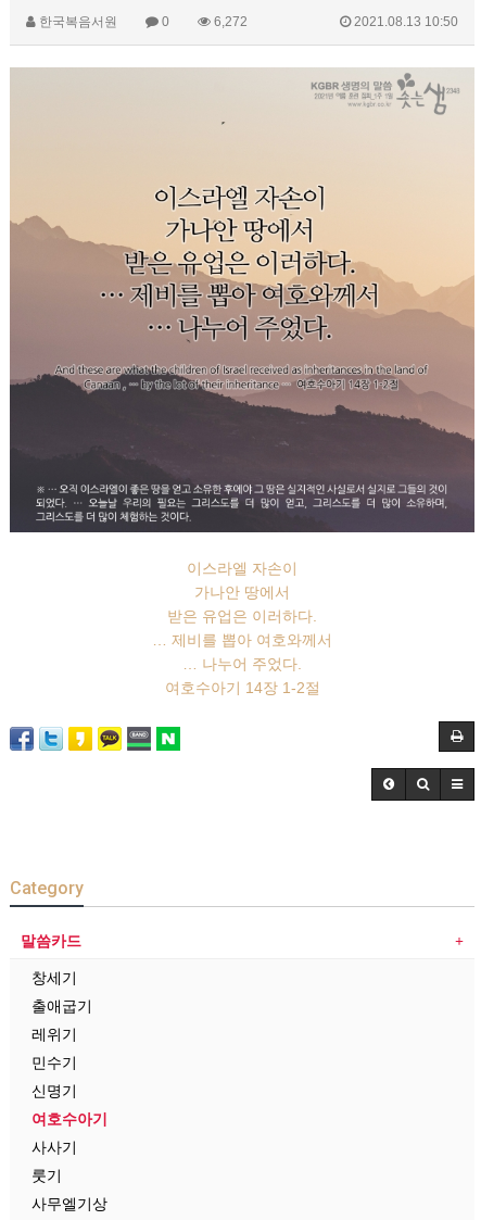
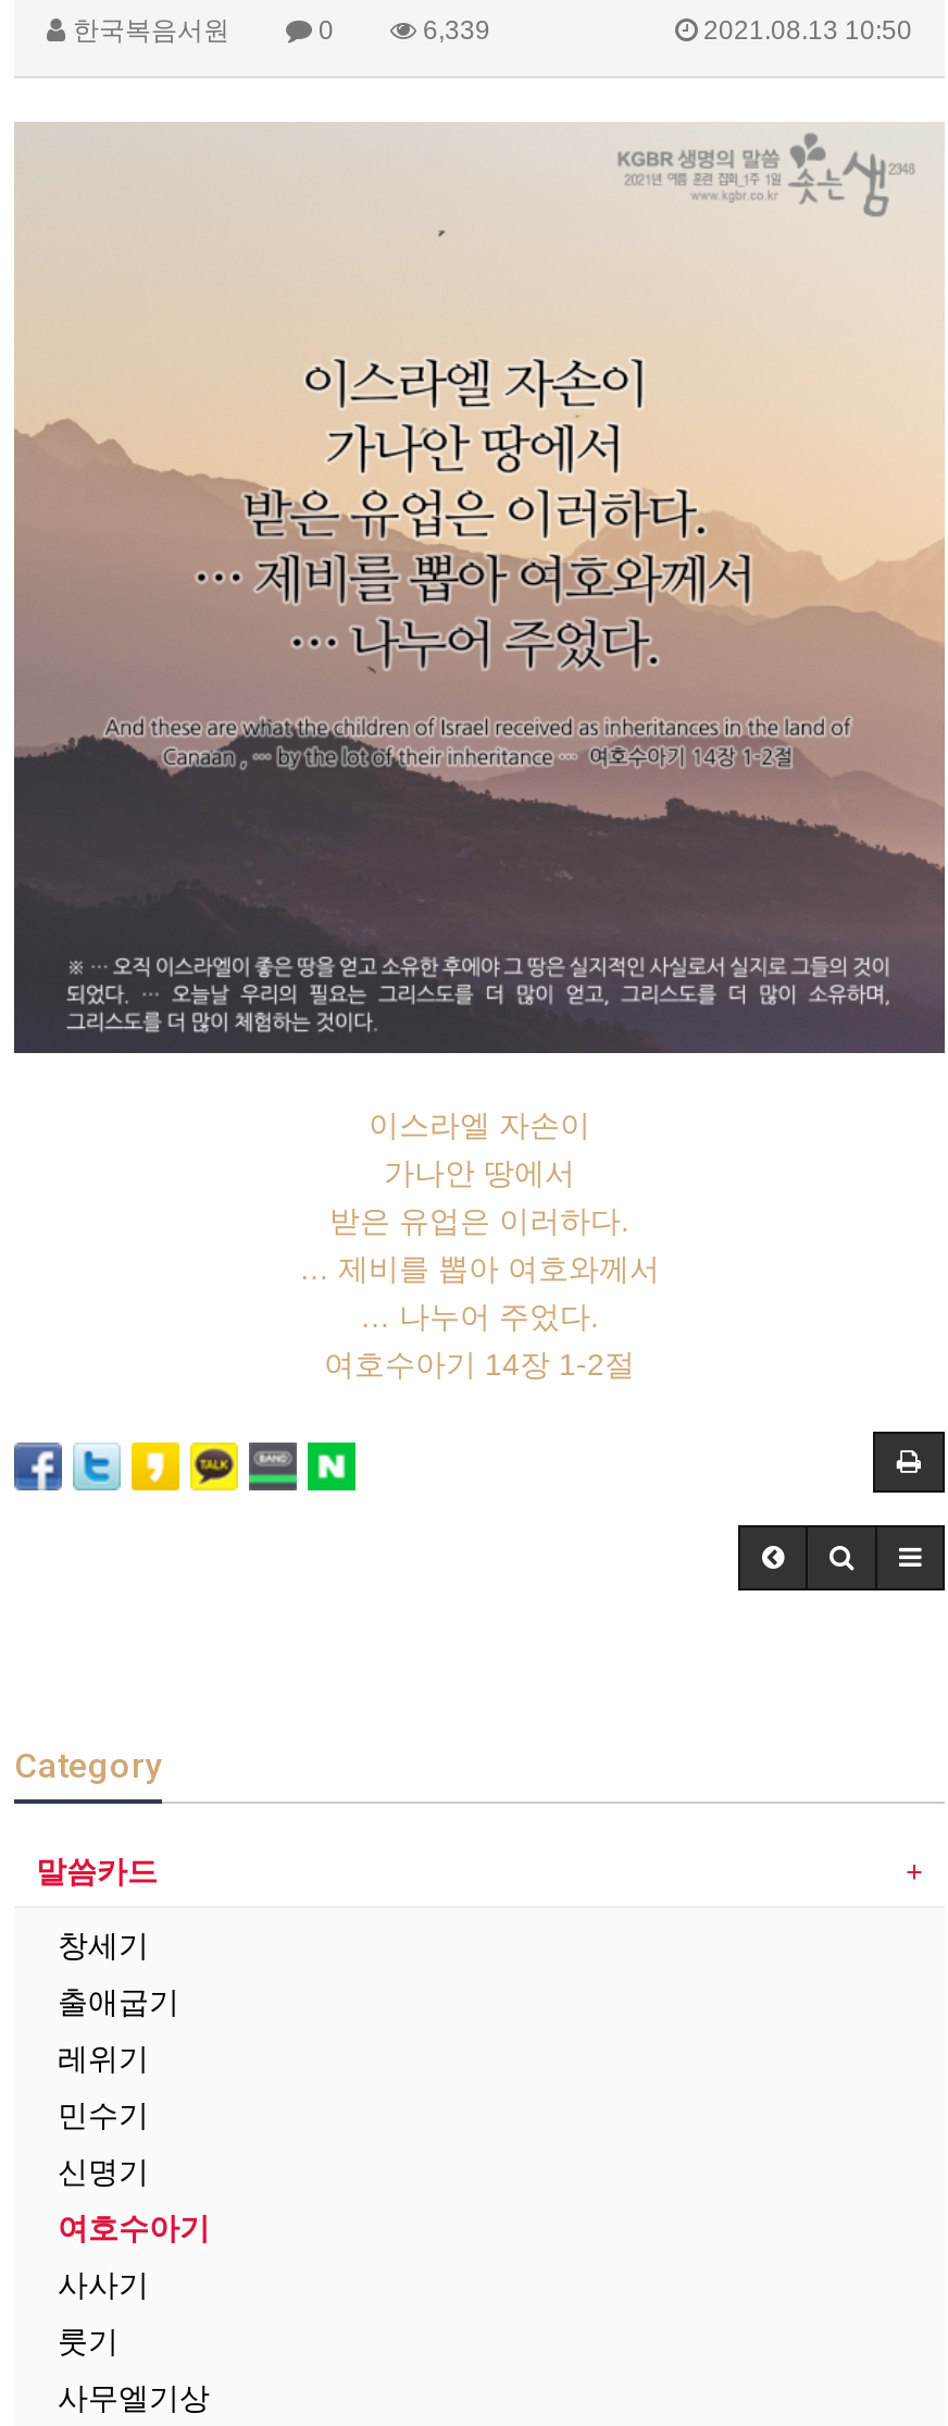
- 6,272
+ 6,339
